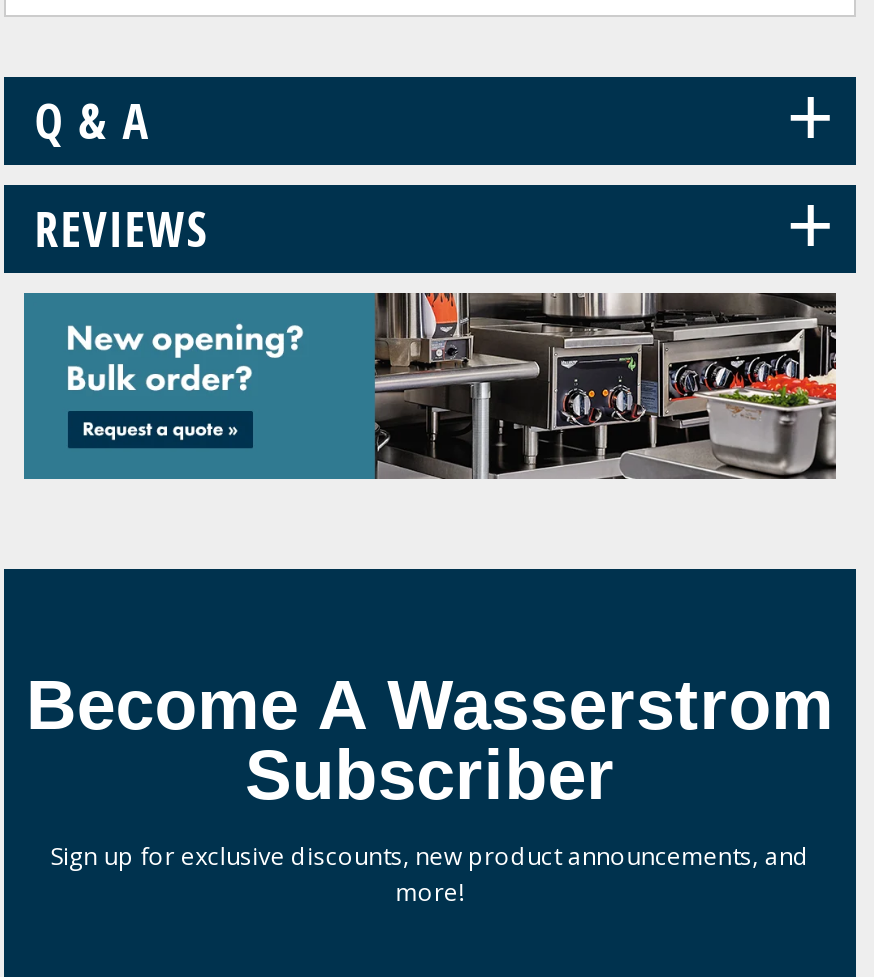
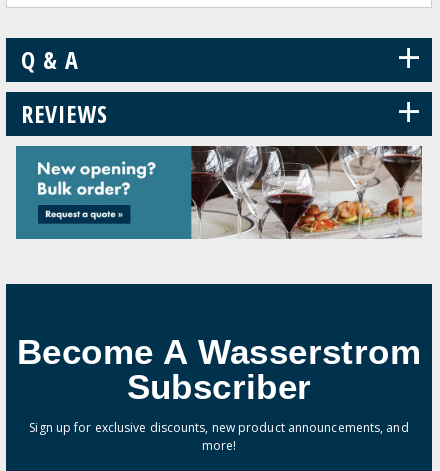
- [image]
+ [image]
